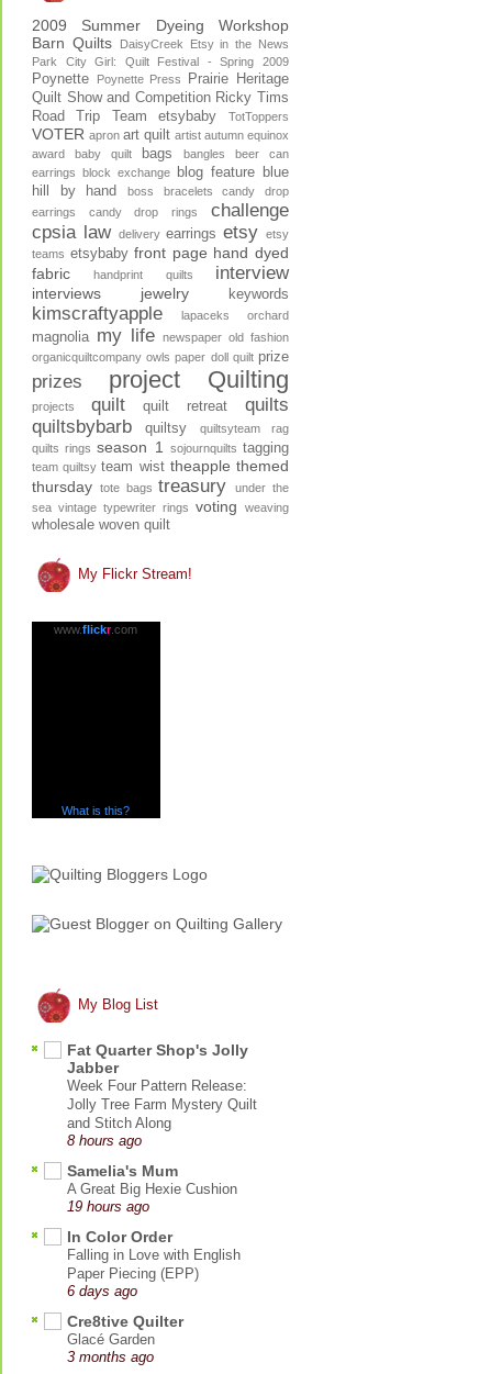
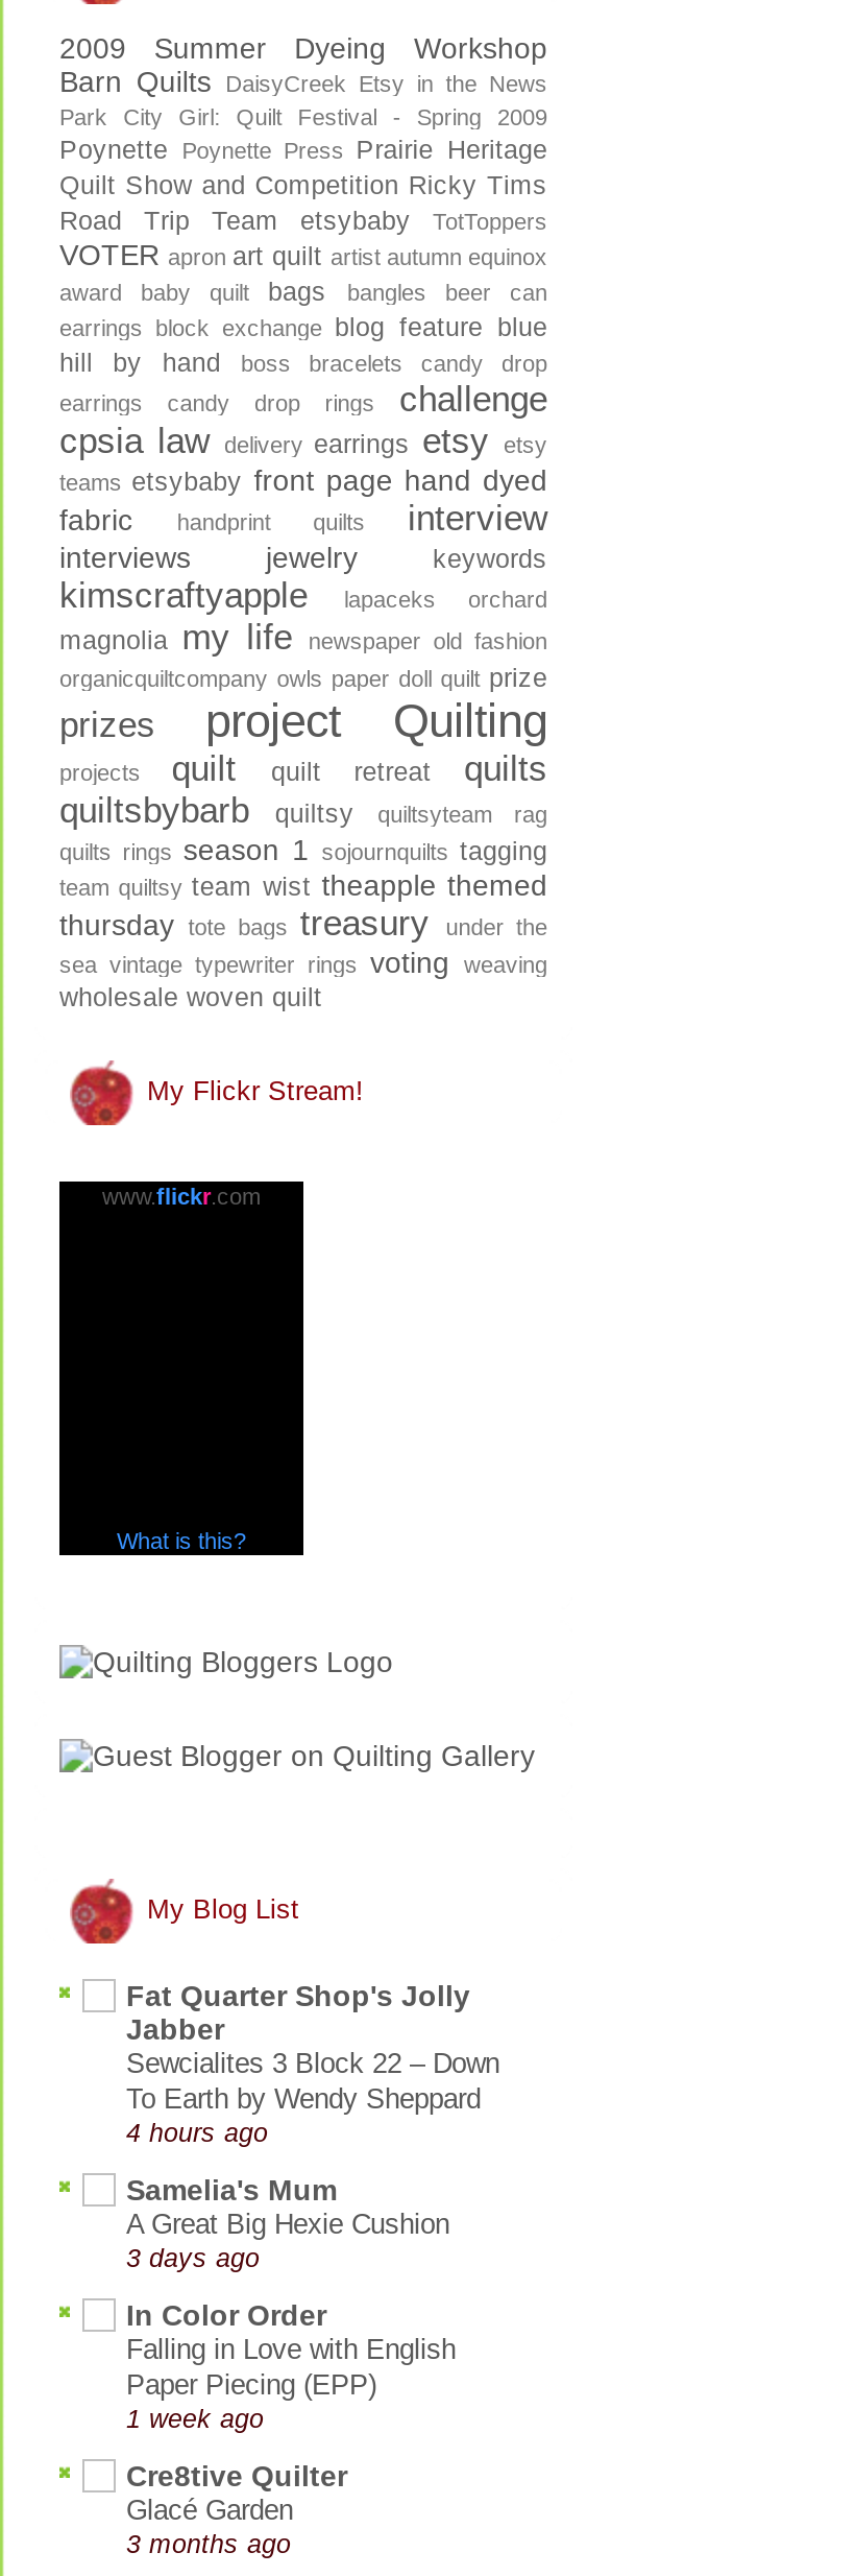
- Week Four Pattern Release:
- Jolly Tree Farm Mystery Quilt
- and Stitch Along
- 8 hours ago
+ Sewcialites 3 Block 22 – Down
+ To Earth by Wendy Sheppard
+ 4 hours ago

- 19 hours ago
+ 3 days ago

- 6 days ago
+ 1 week ago
